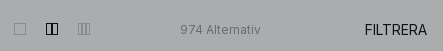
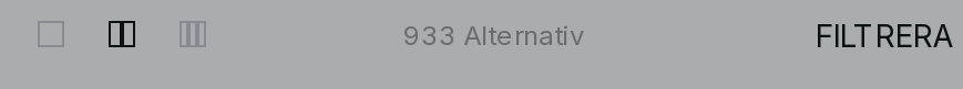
- 974 Alternativ
+ 933 Alternativ
